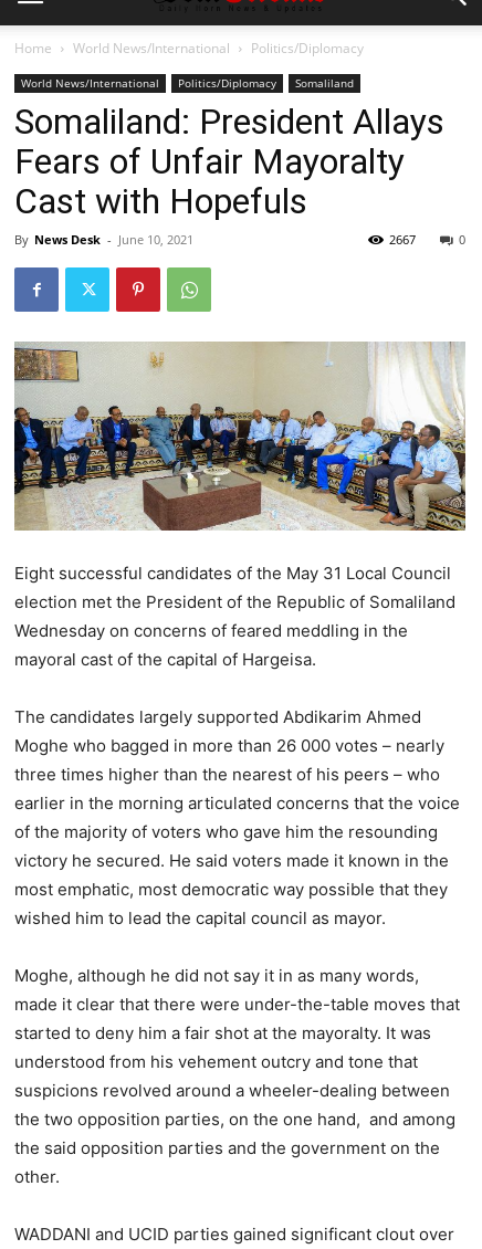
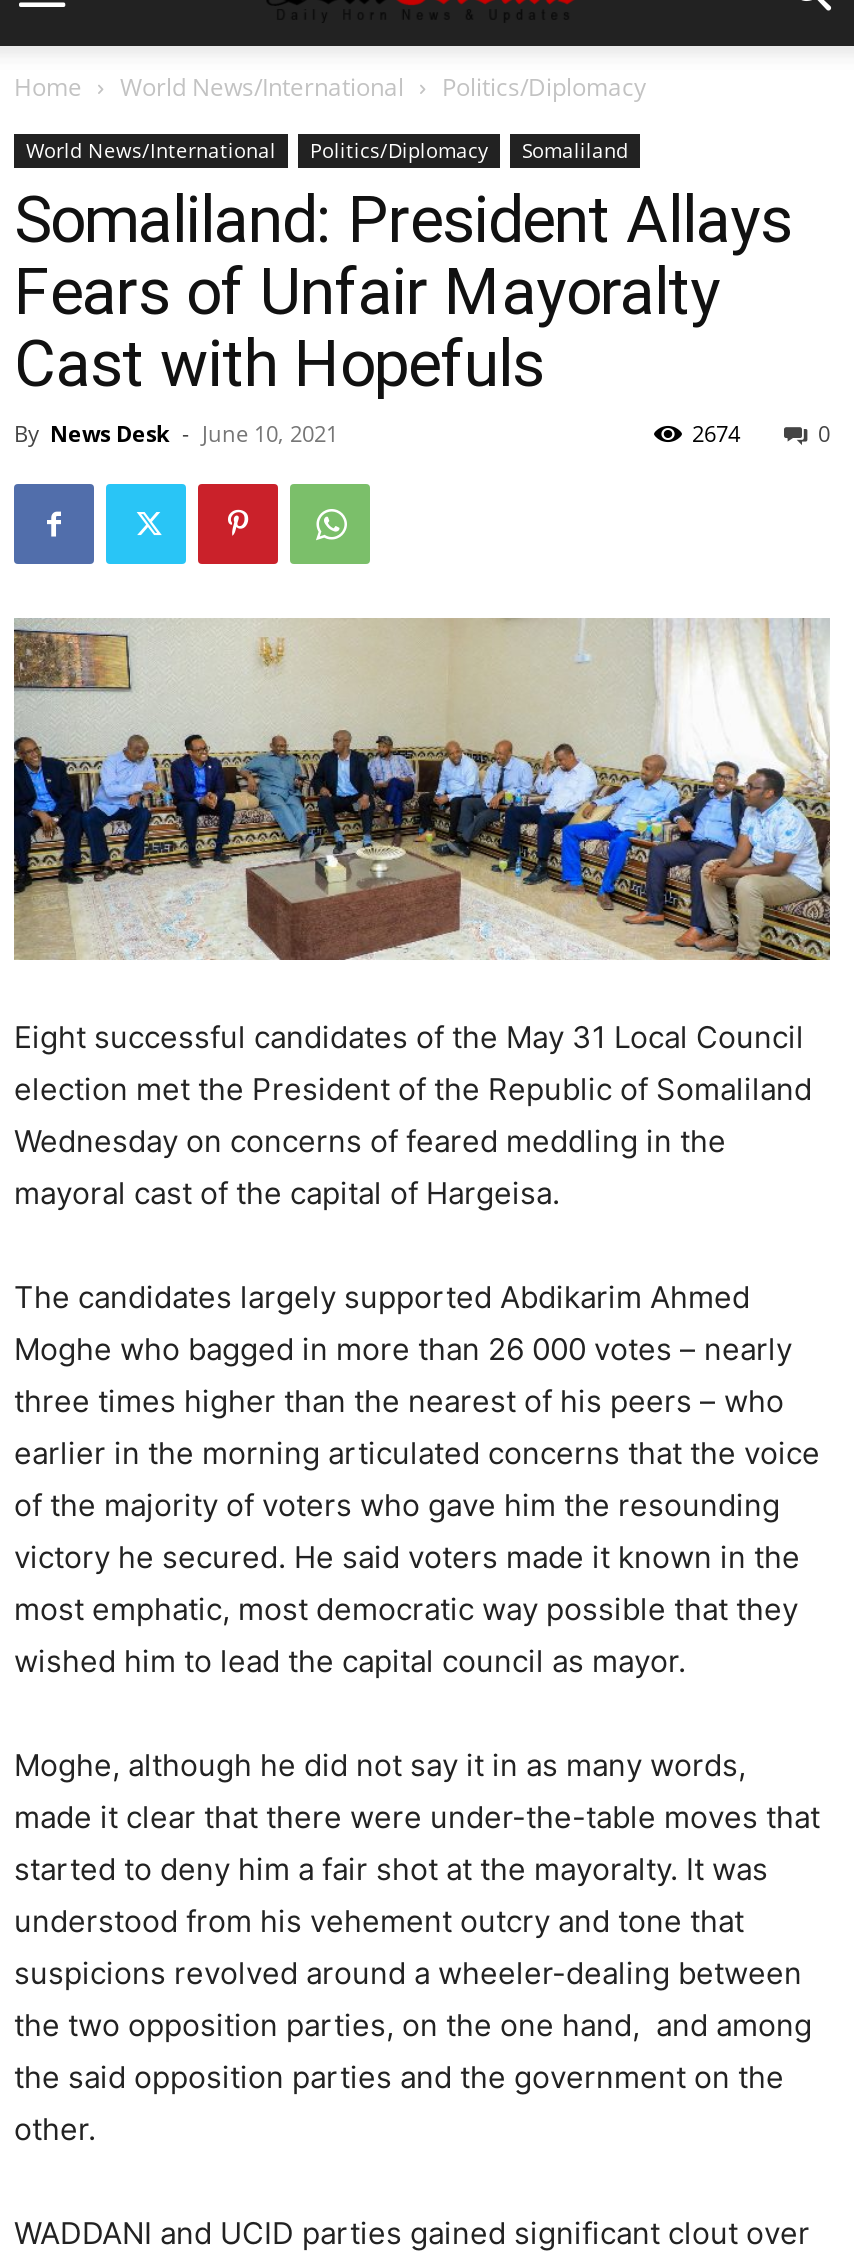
- 2667
+ 2674
